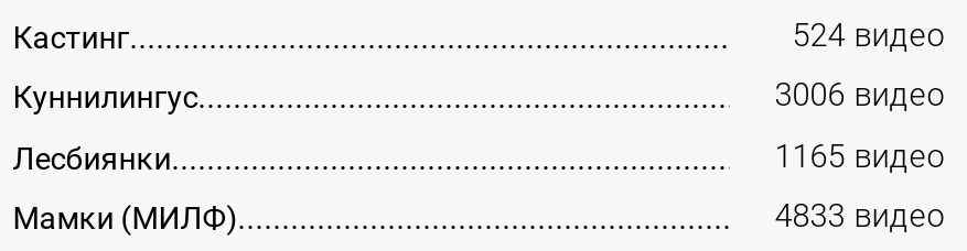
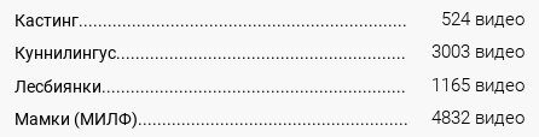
- 3006 видео
+ 3003 видео

- 4833 видео
+ 4832 видео
